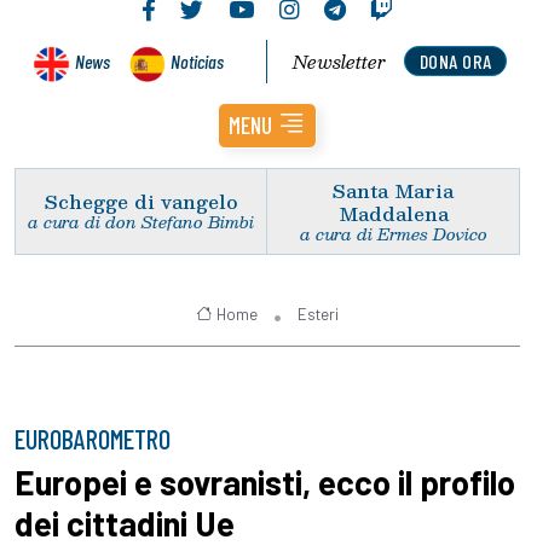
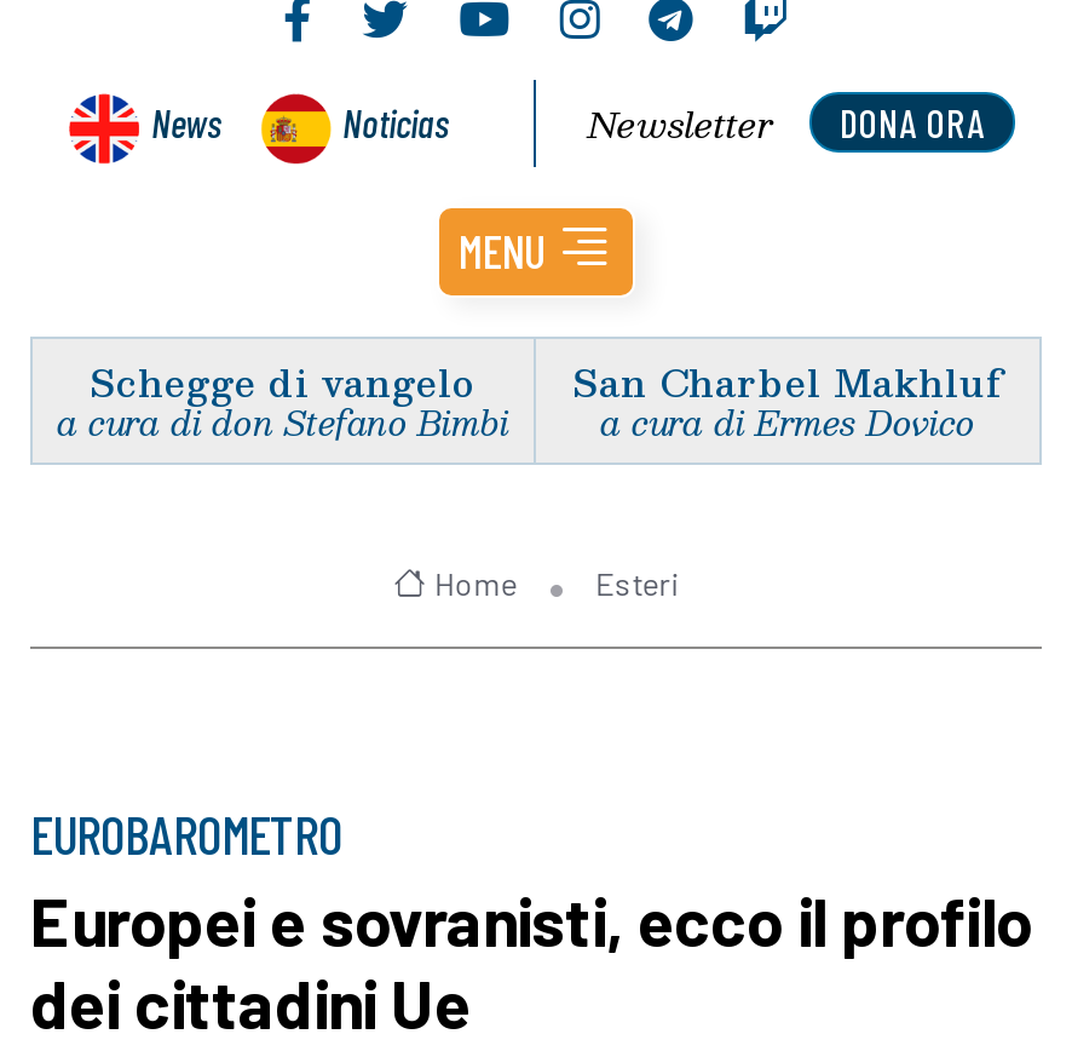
- Santa Maria
- Maddalena
+ San Charbel Makhluf
